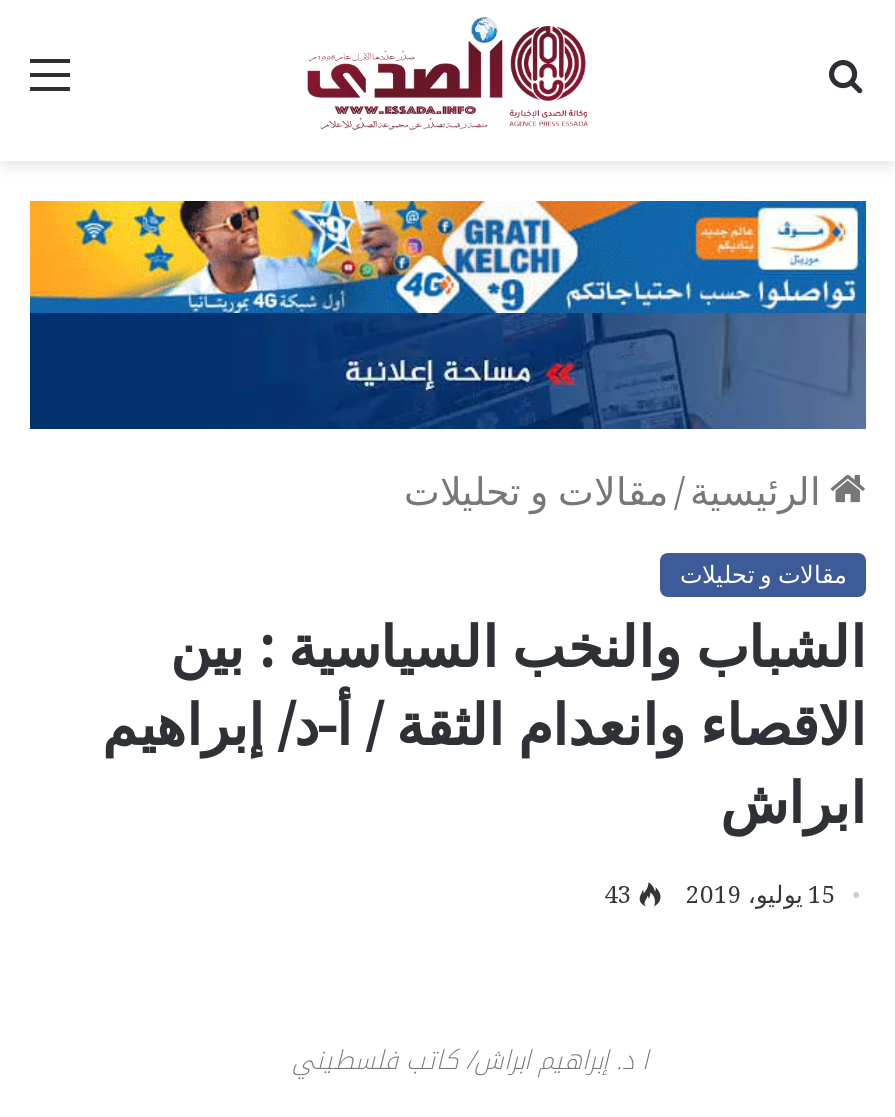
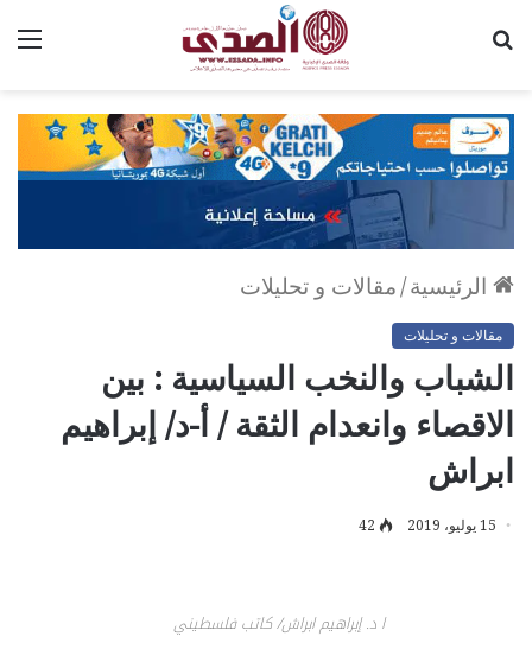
- 43
+ 42
